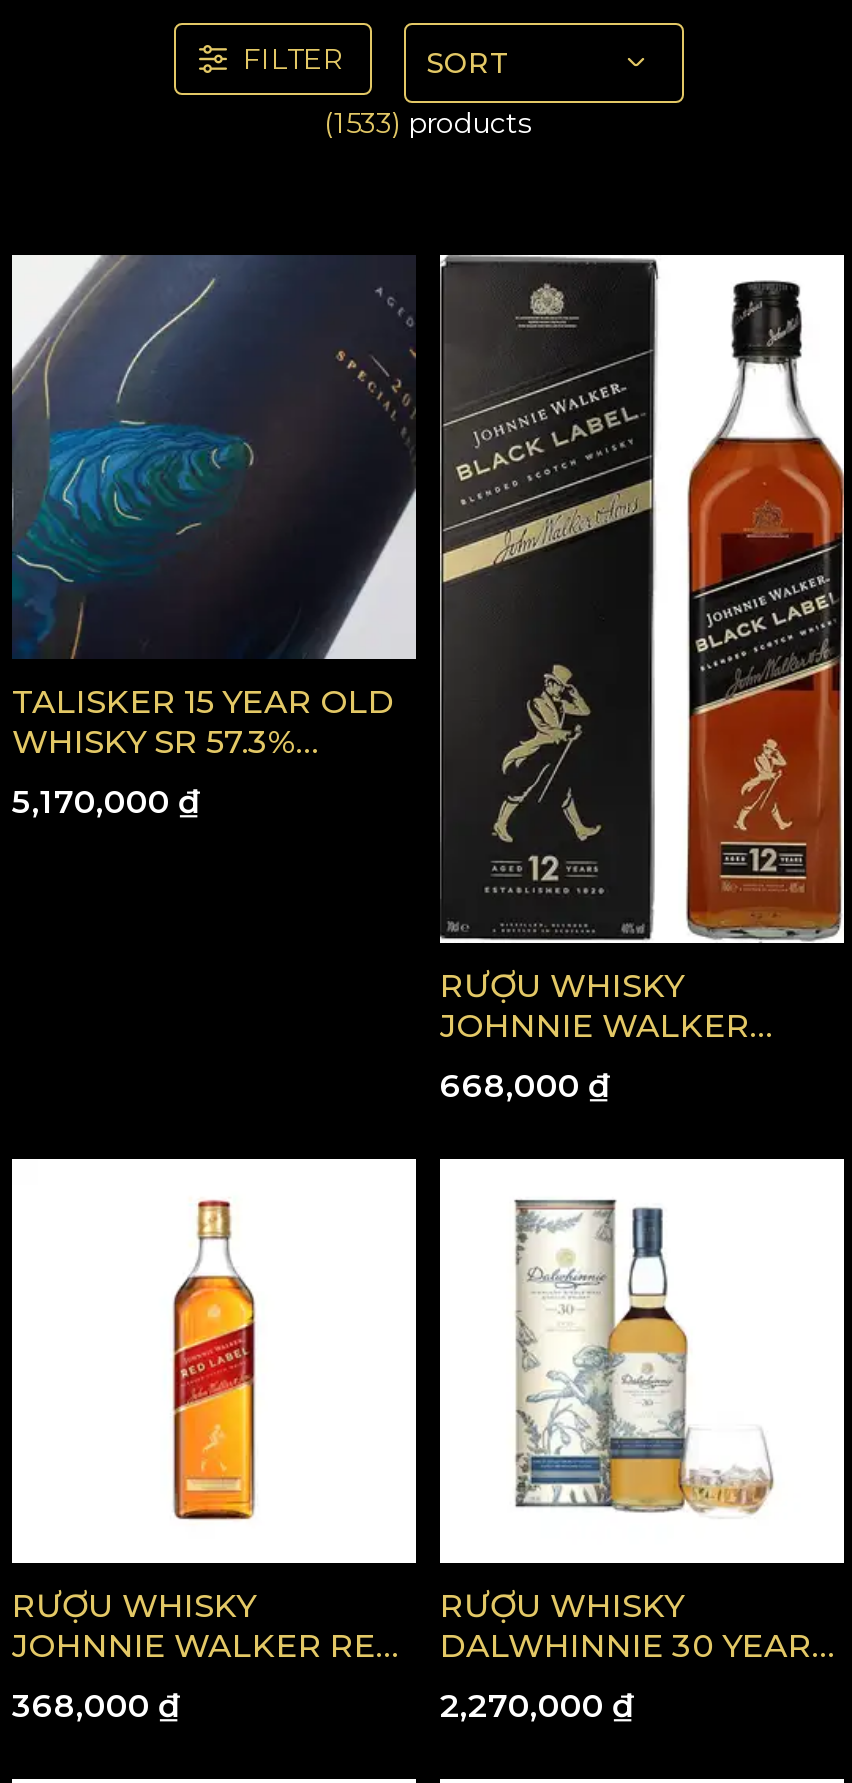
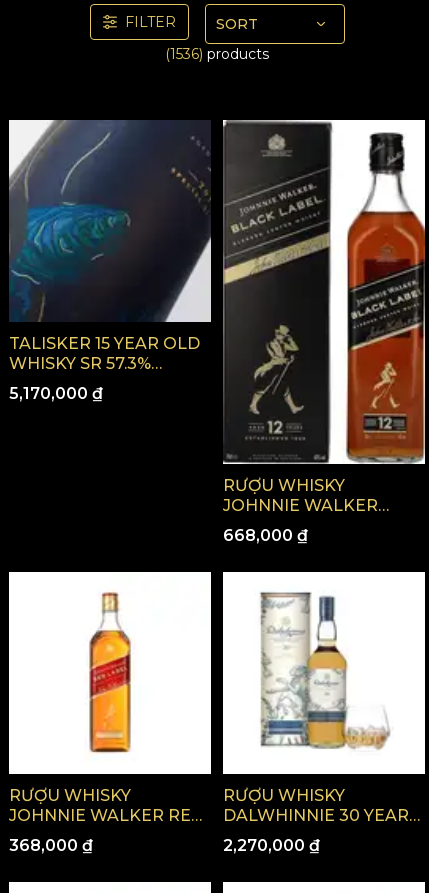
- (1533) products
+ (1536) products
